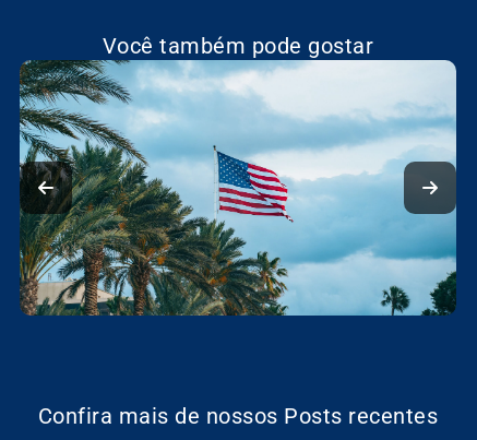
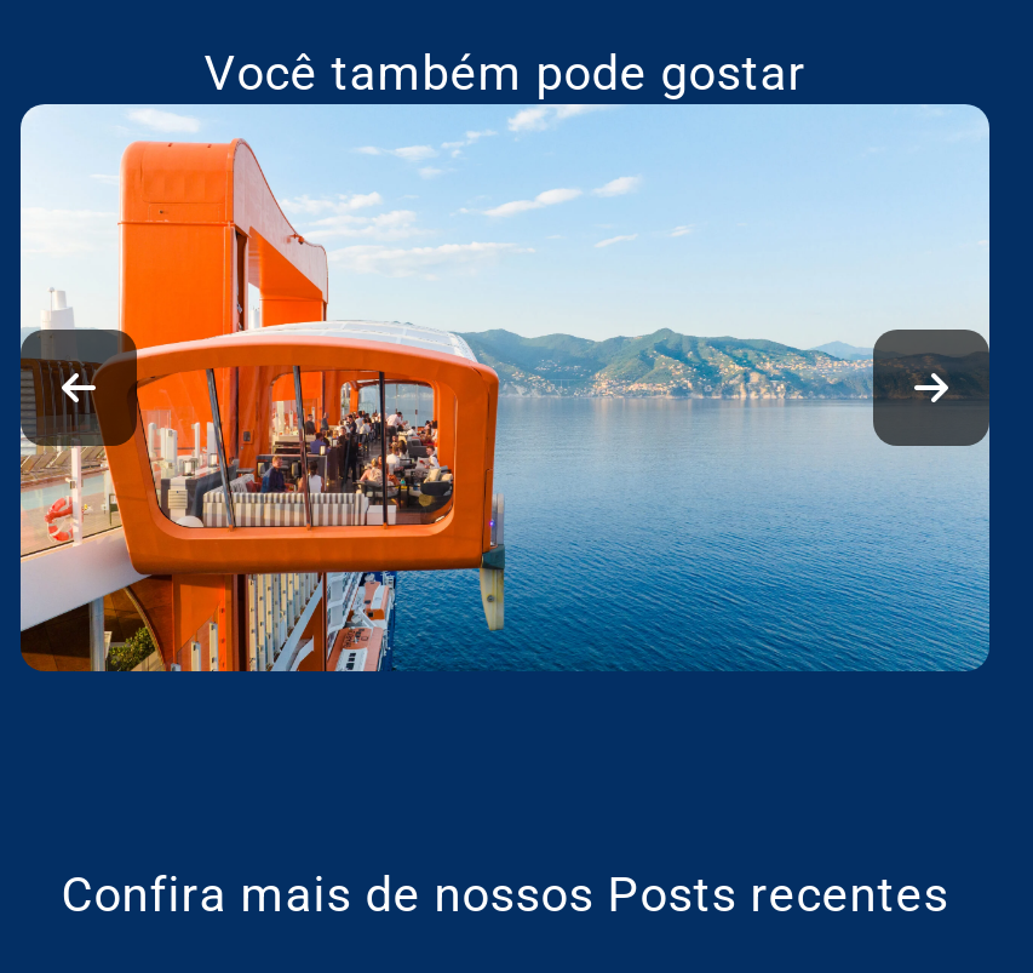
- [image]
+ [image]
